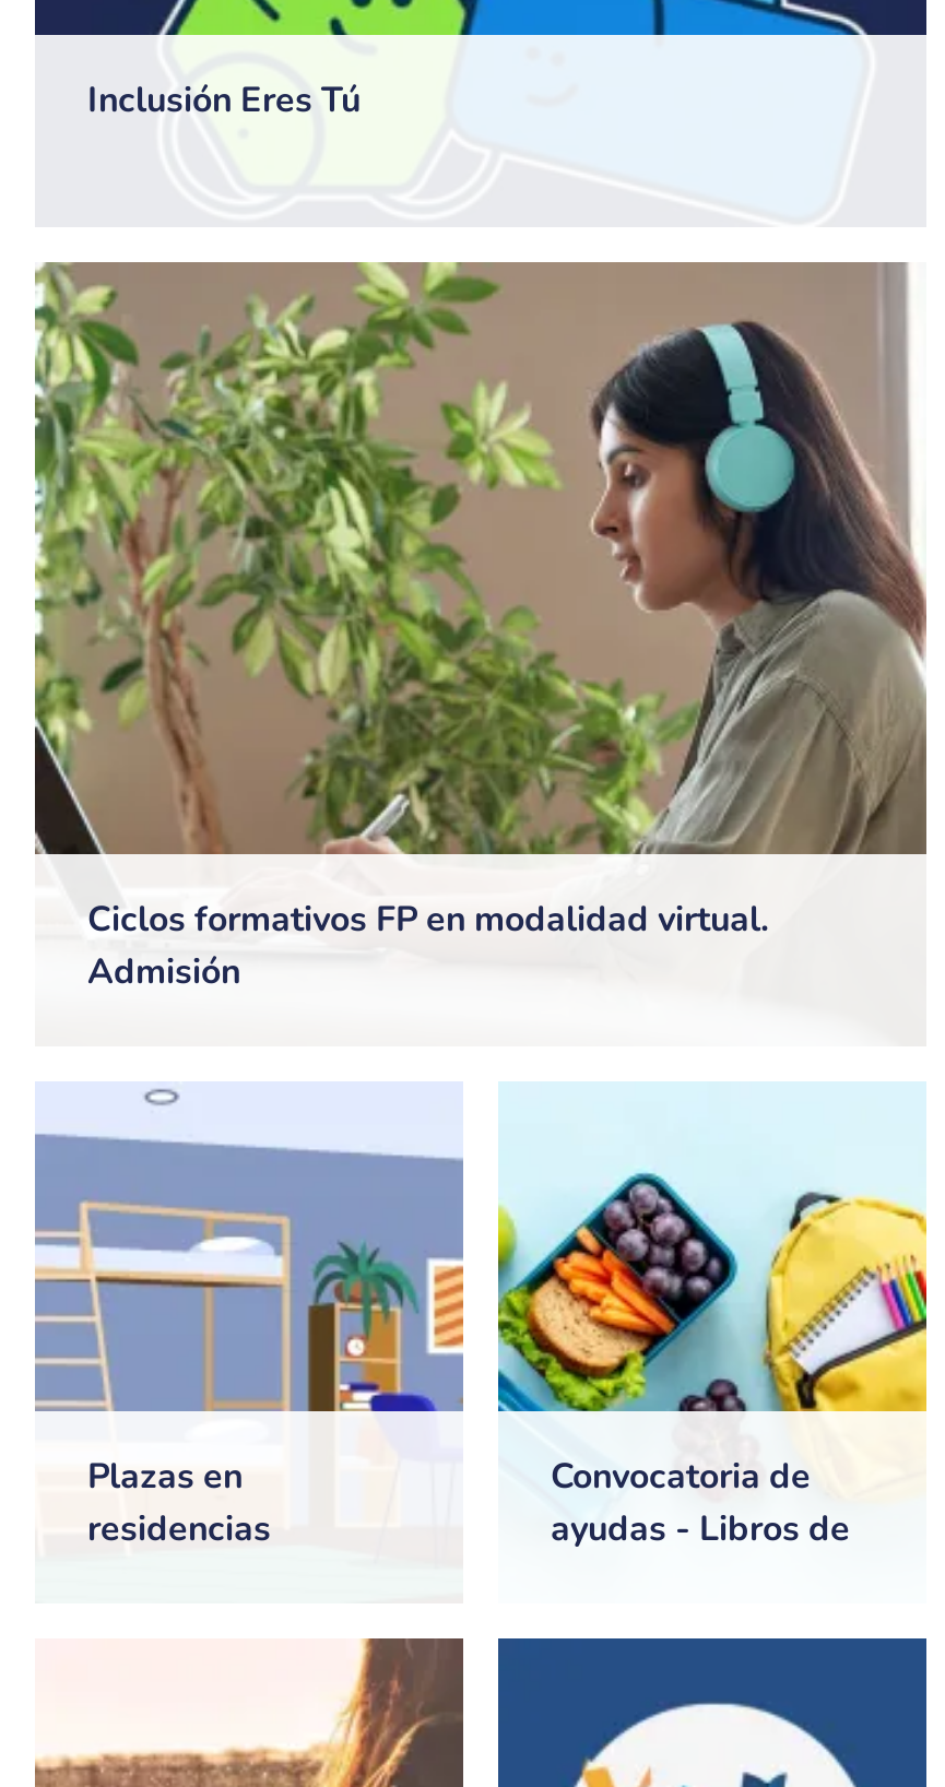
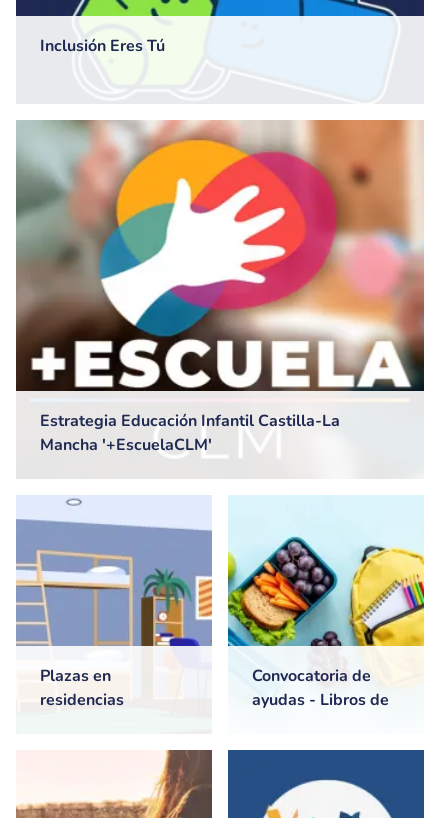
- [image]
- Ciclos formativos FP en modalidad virtual.
- Admisión
+ [image]
+ Estrategia Educación Infantil Castilla-La
+ Mancha '+EscuelaCLM'
